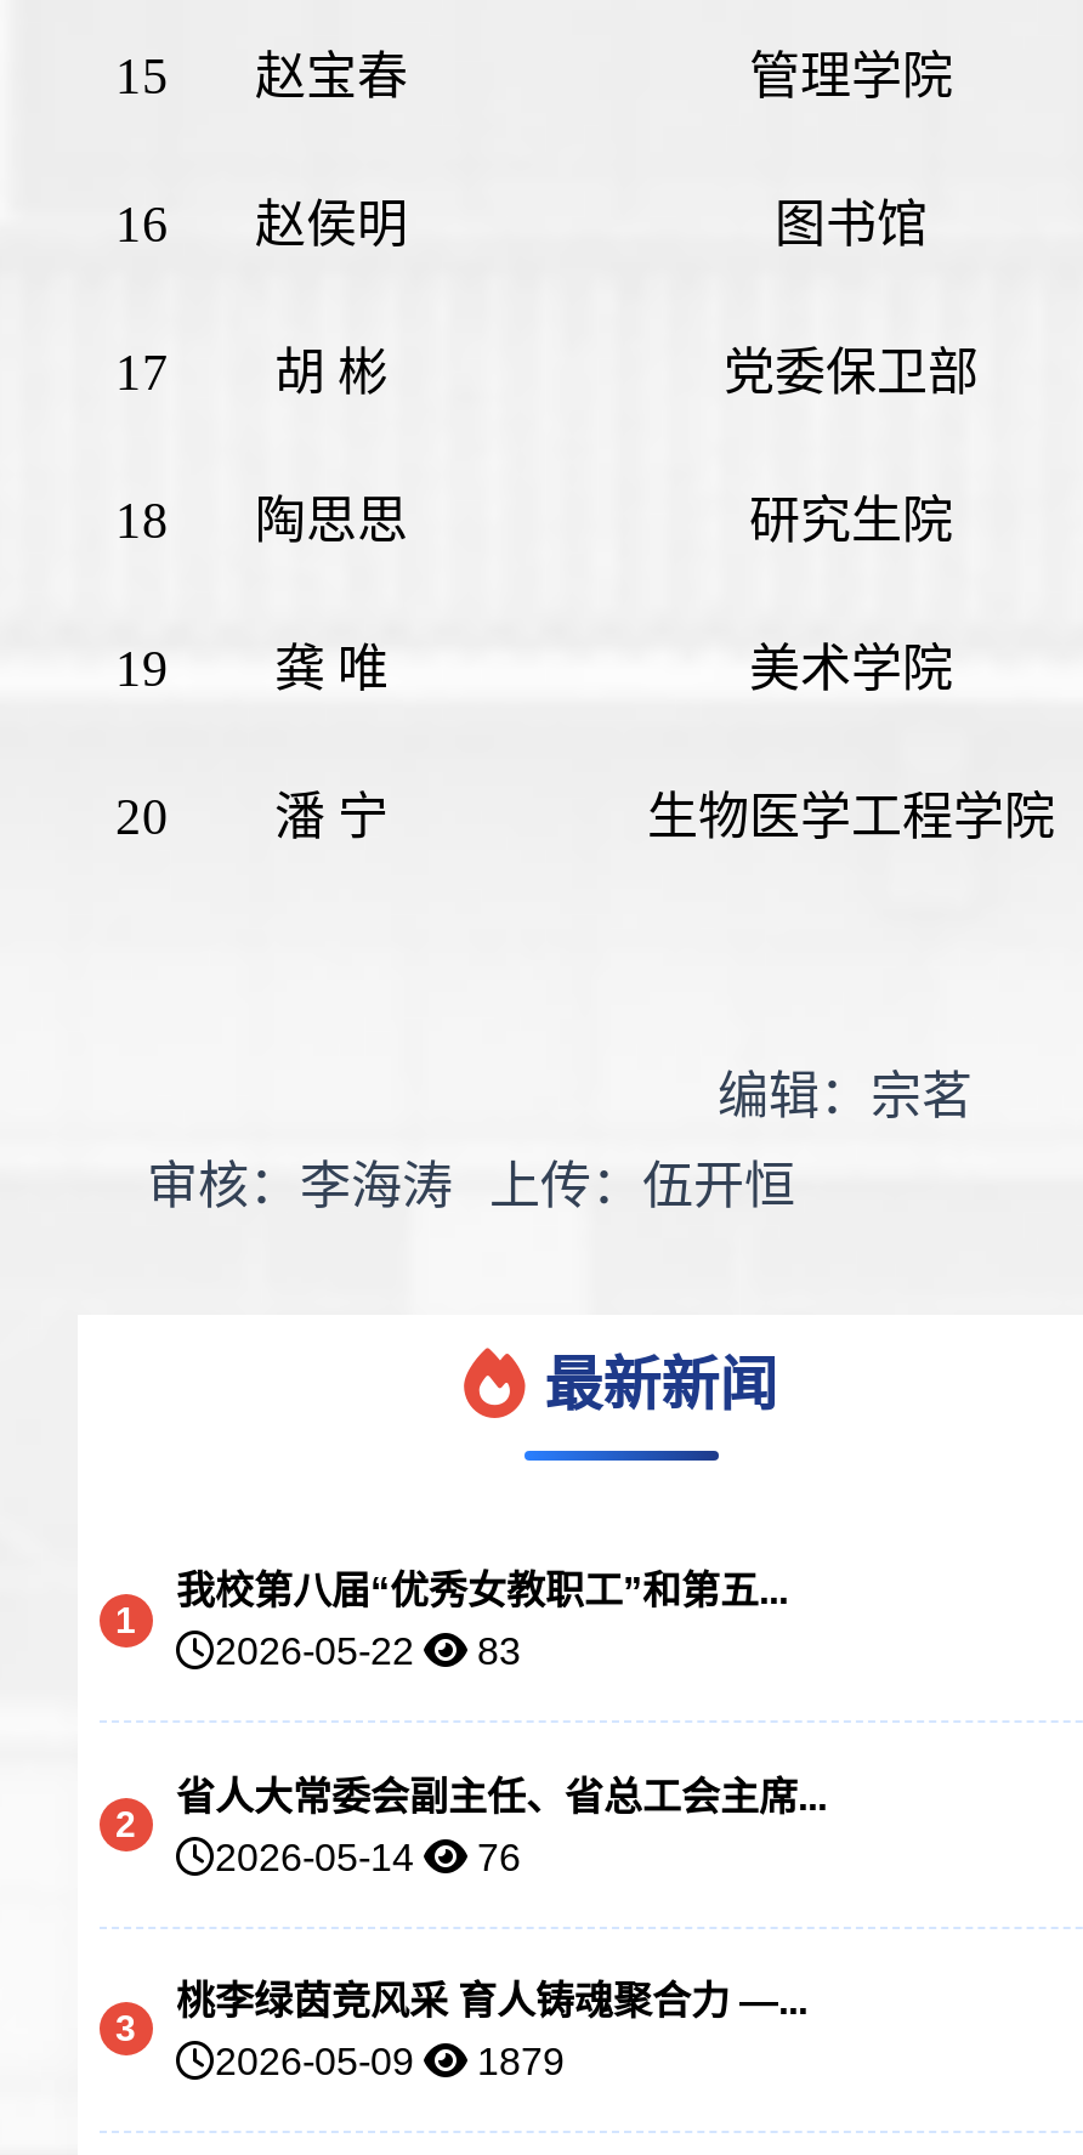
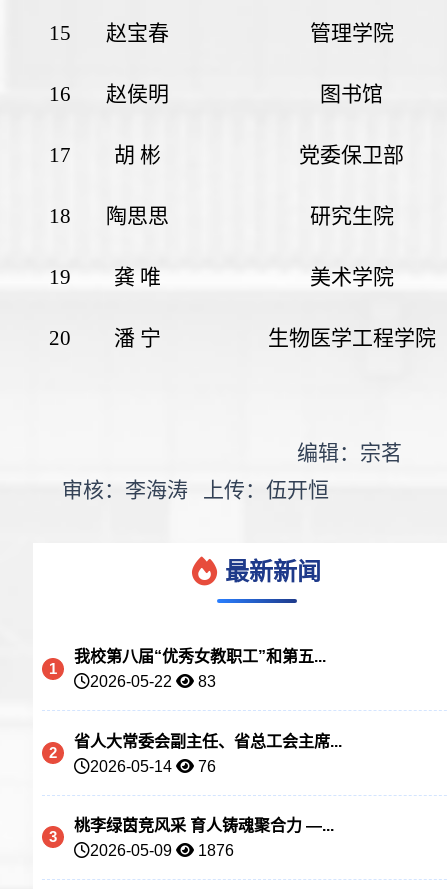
- 2026-05-09 1879
+ 2026-05-09 1876
